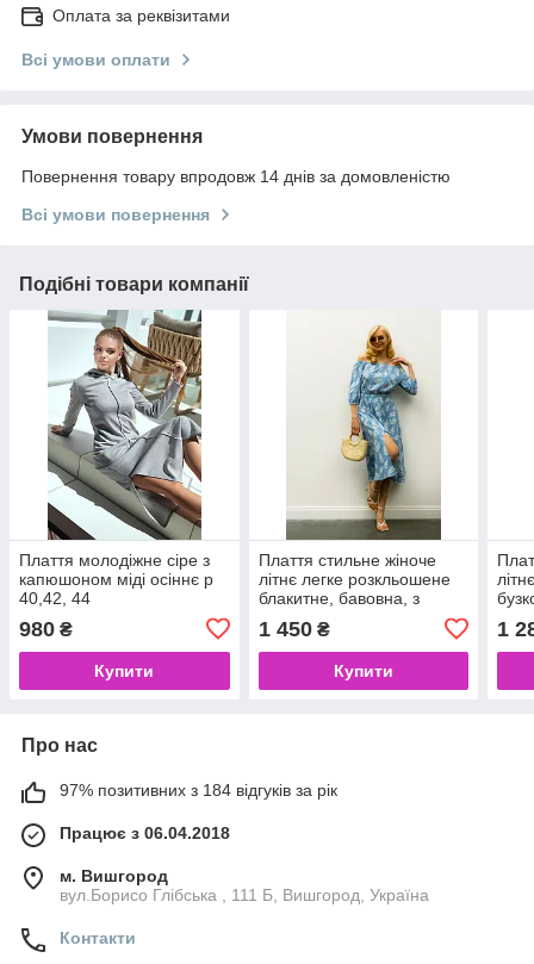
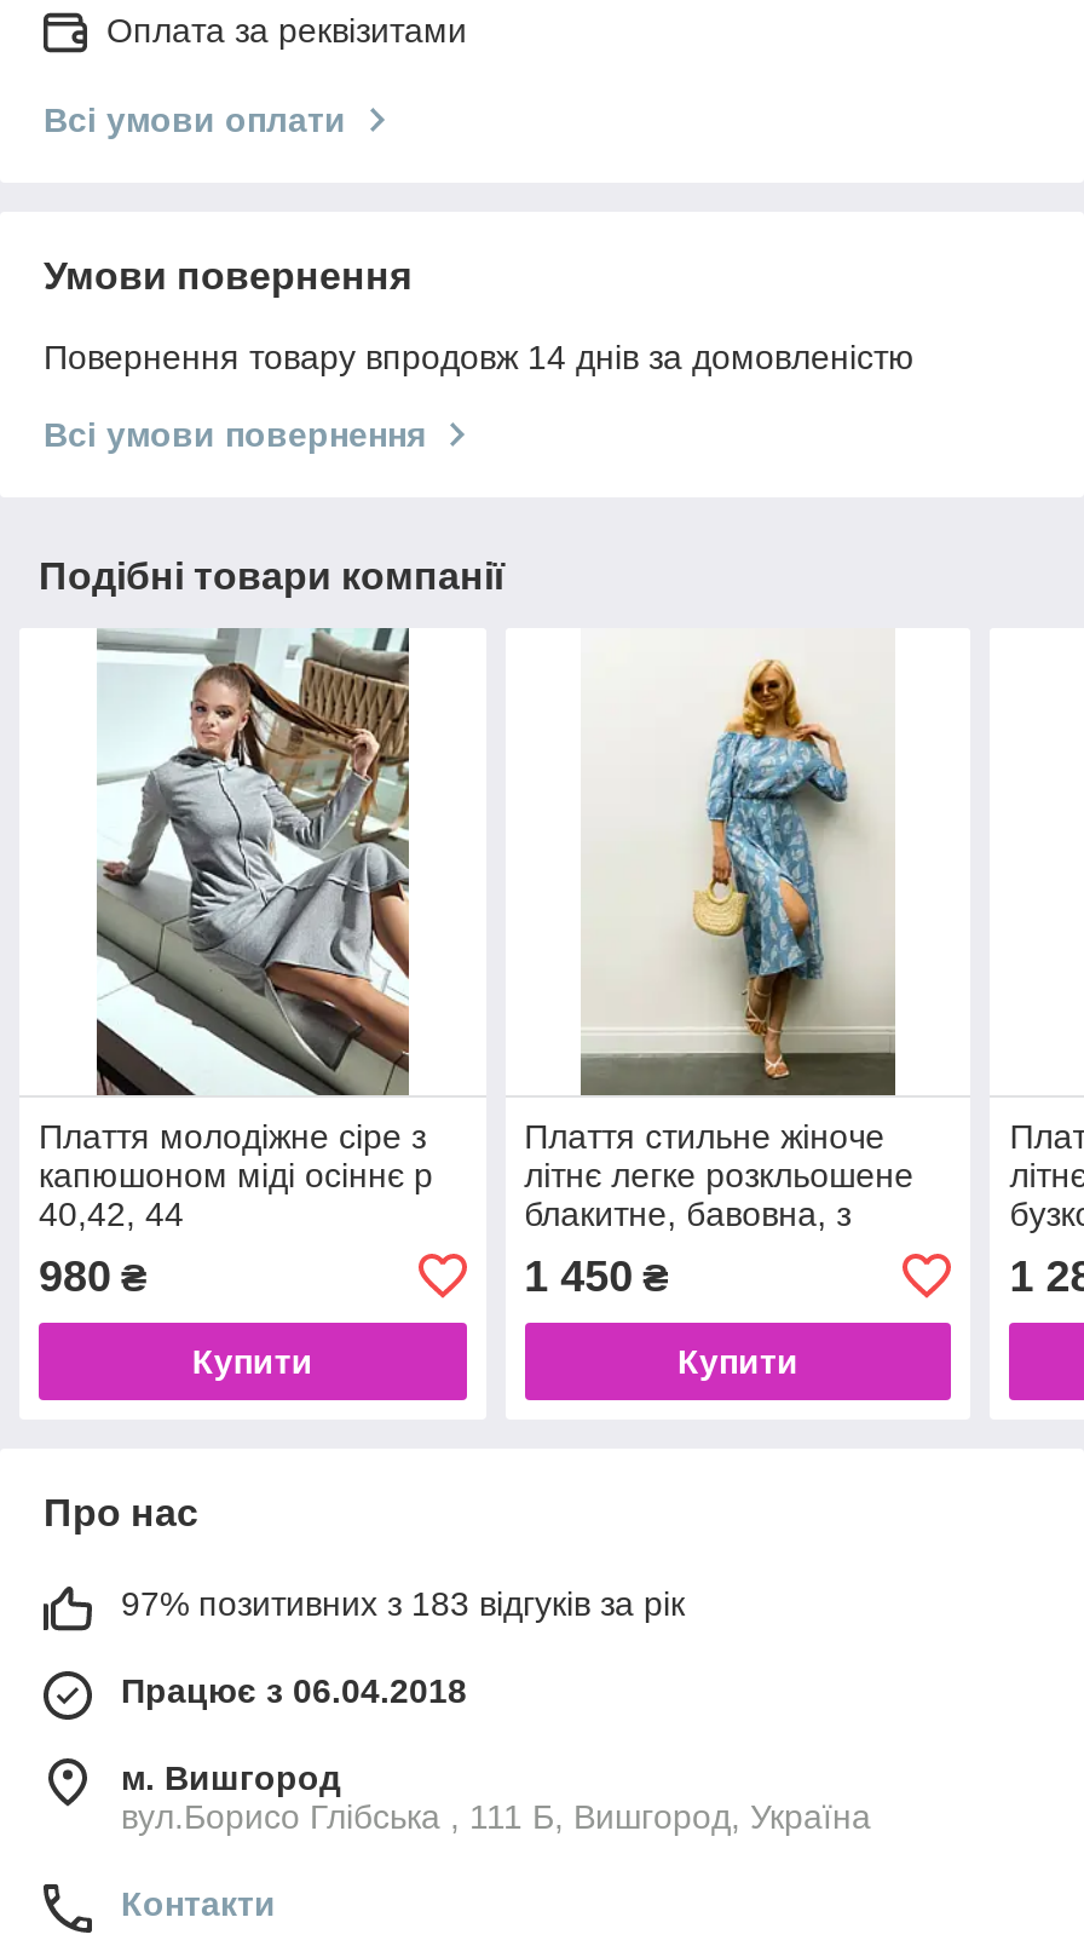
- 97% позитивних з 184 відгуків за рік
+ 97% позитивних з 183 відгуків за рік
